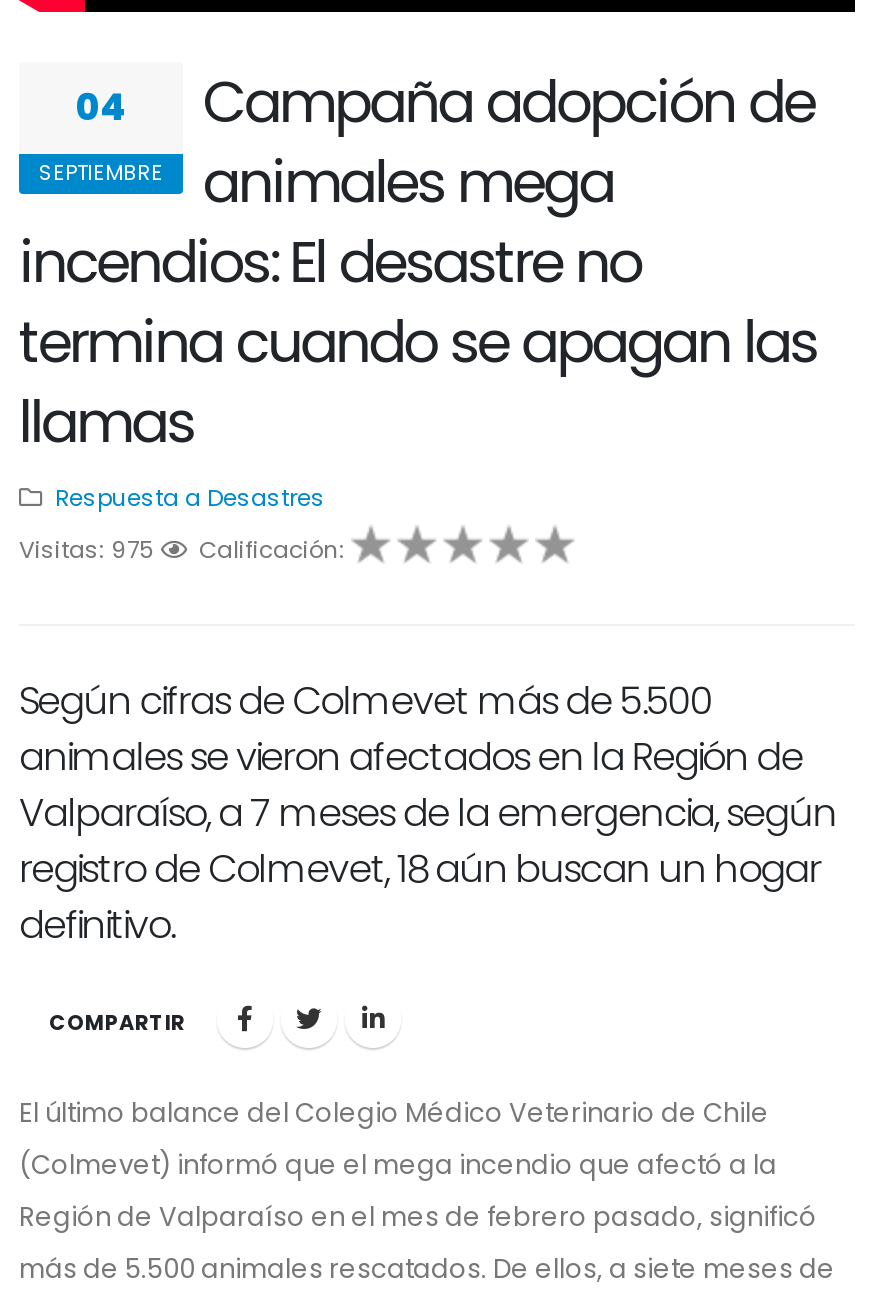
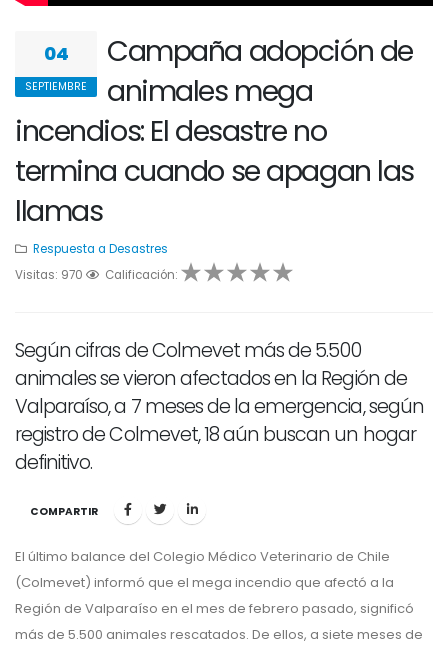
- Visitas: 975
+ Visitas: 970
